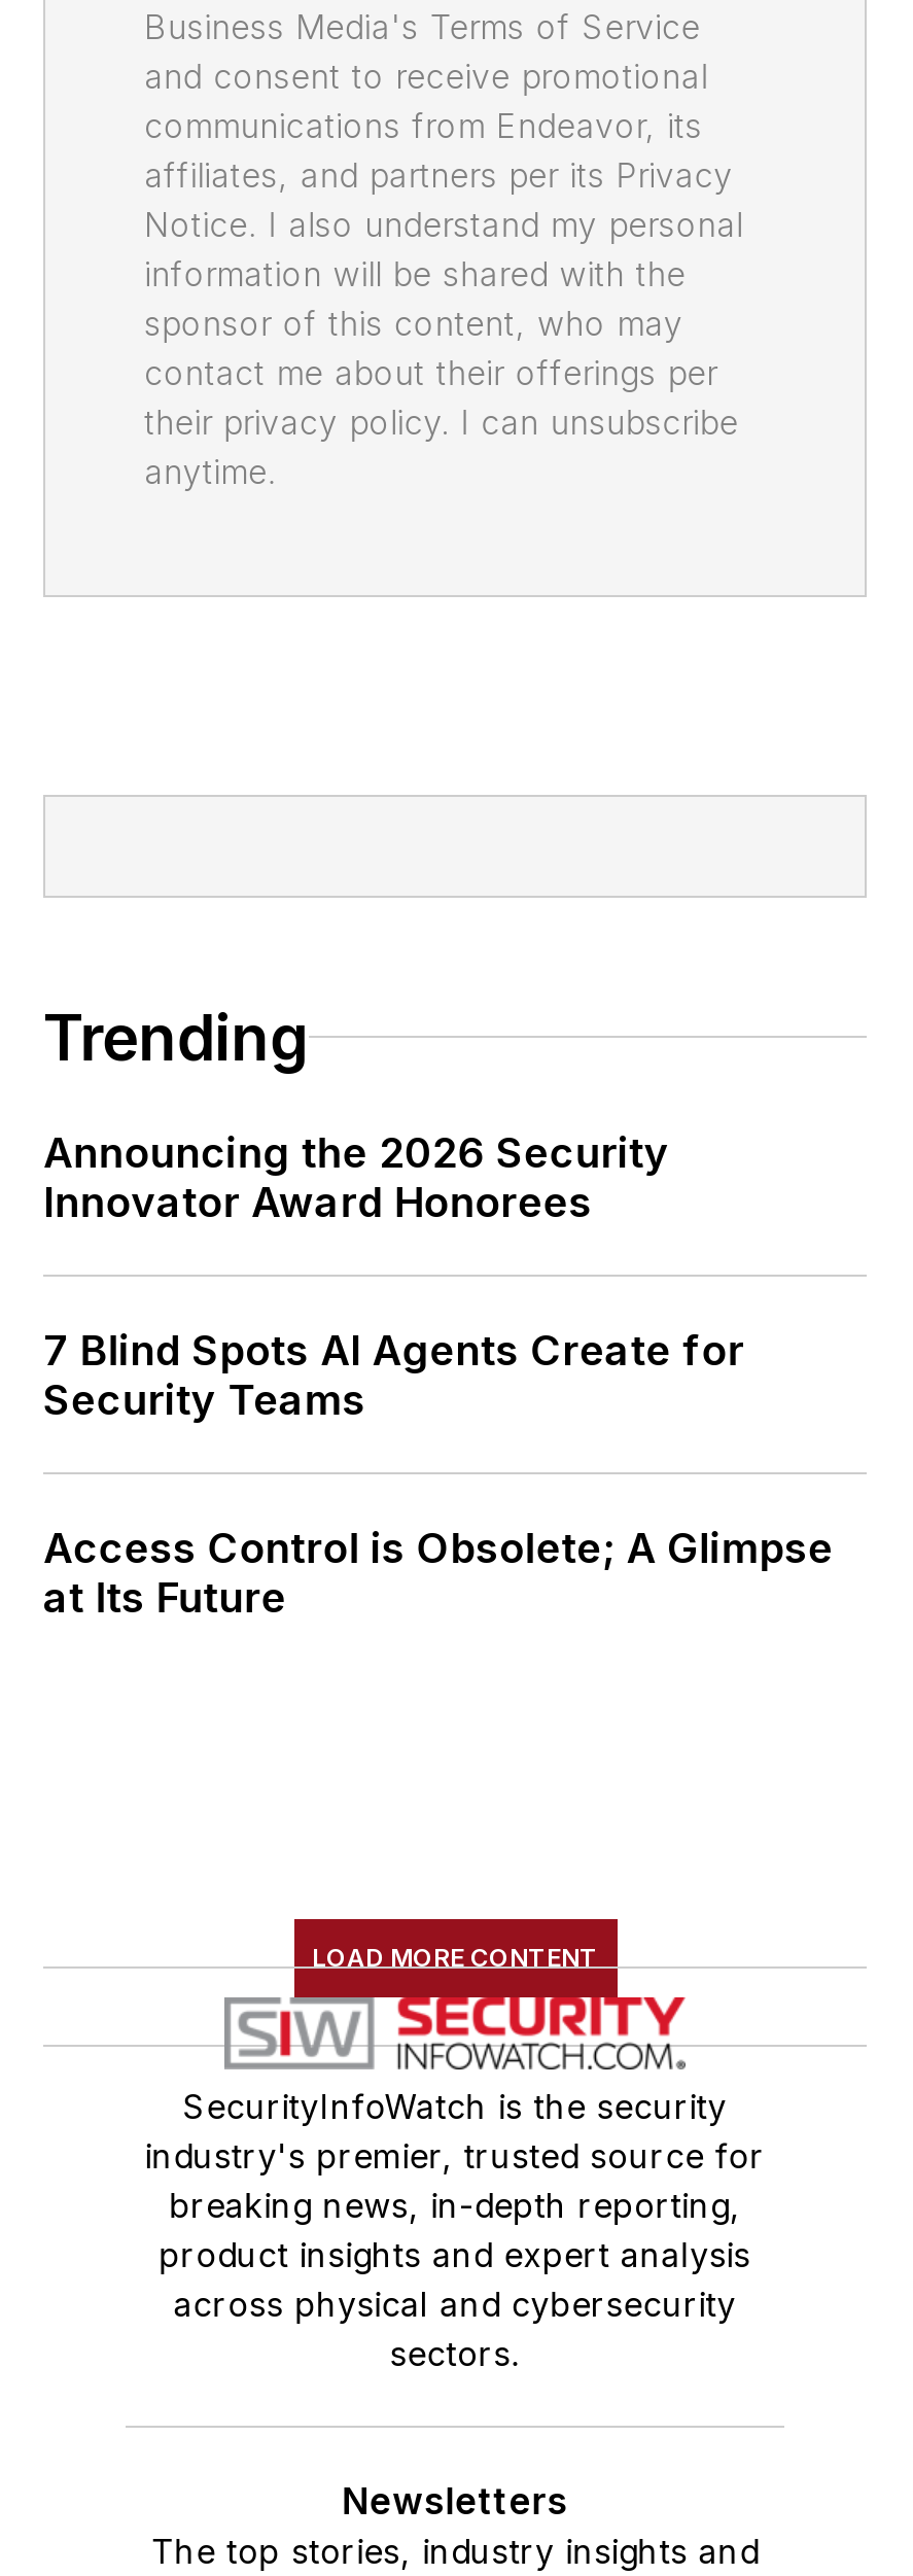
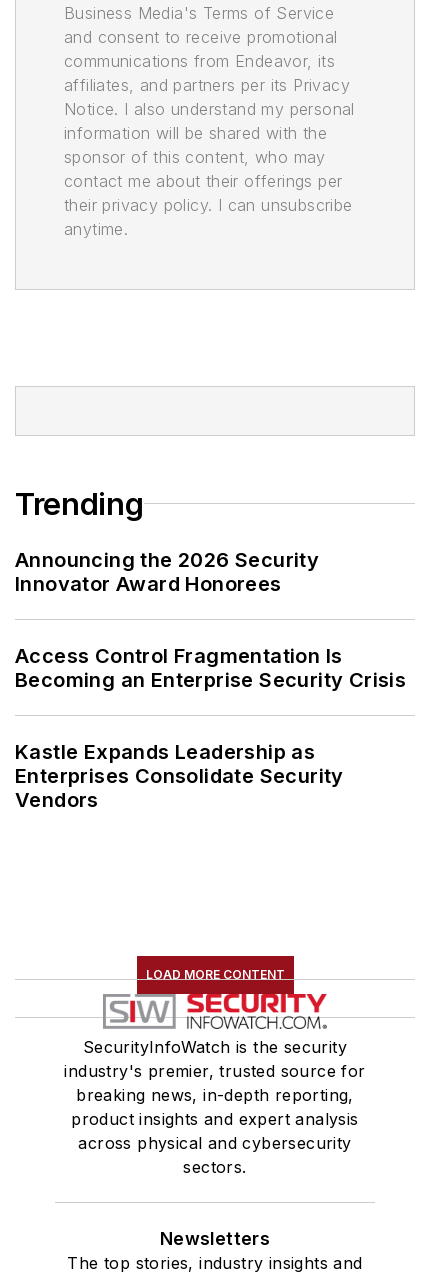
- 7 Blind Spots AI Agents Create for
- Security Teams
+ Access Control Fragmentation Is
+ Becoming an Enterprise Security Crisis

- Access Control is Obsolete; A Glimpse
- at Its Future
+ Kastle Expands Leadership as
+ Enterprises Consolidate Security
+ Vendors
